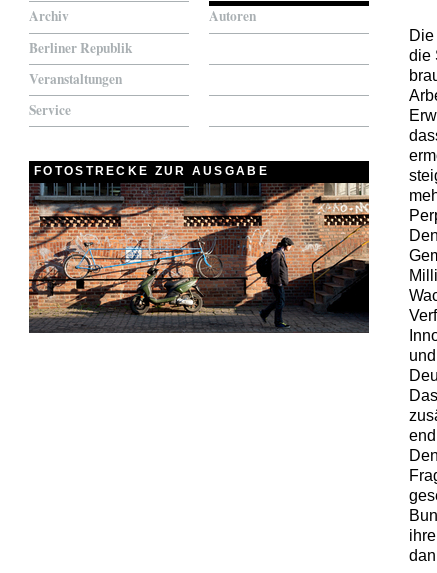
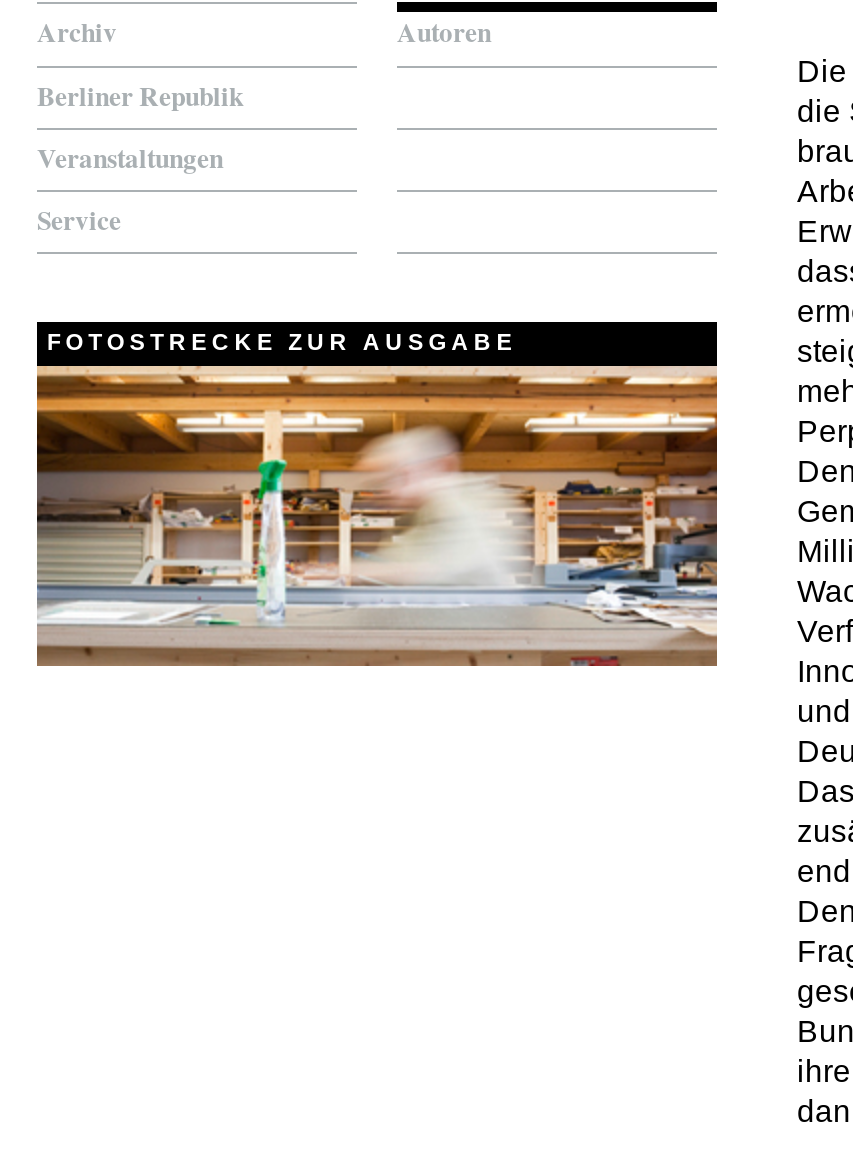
- [image]
+ [image]
